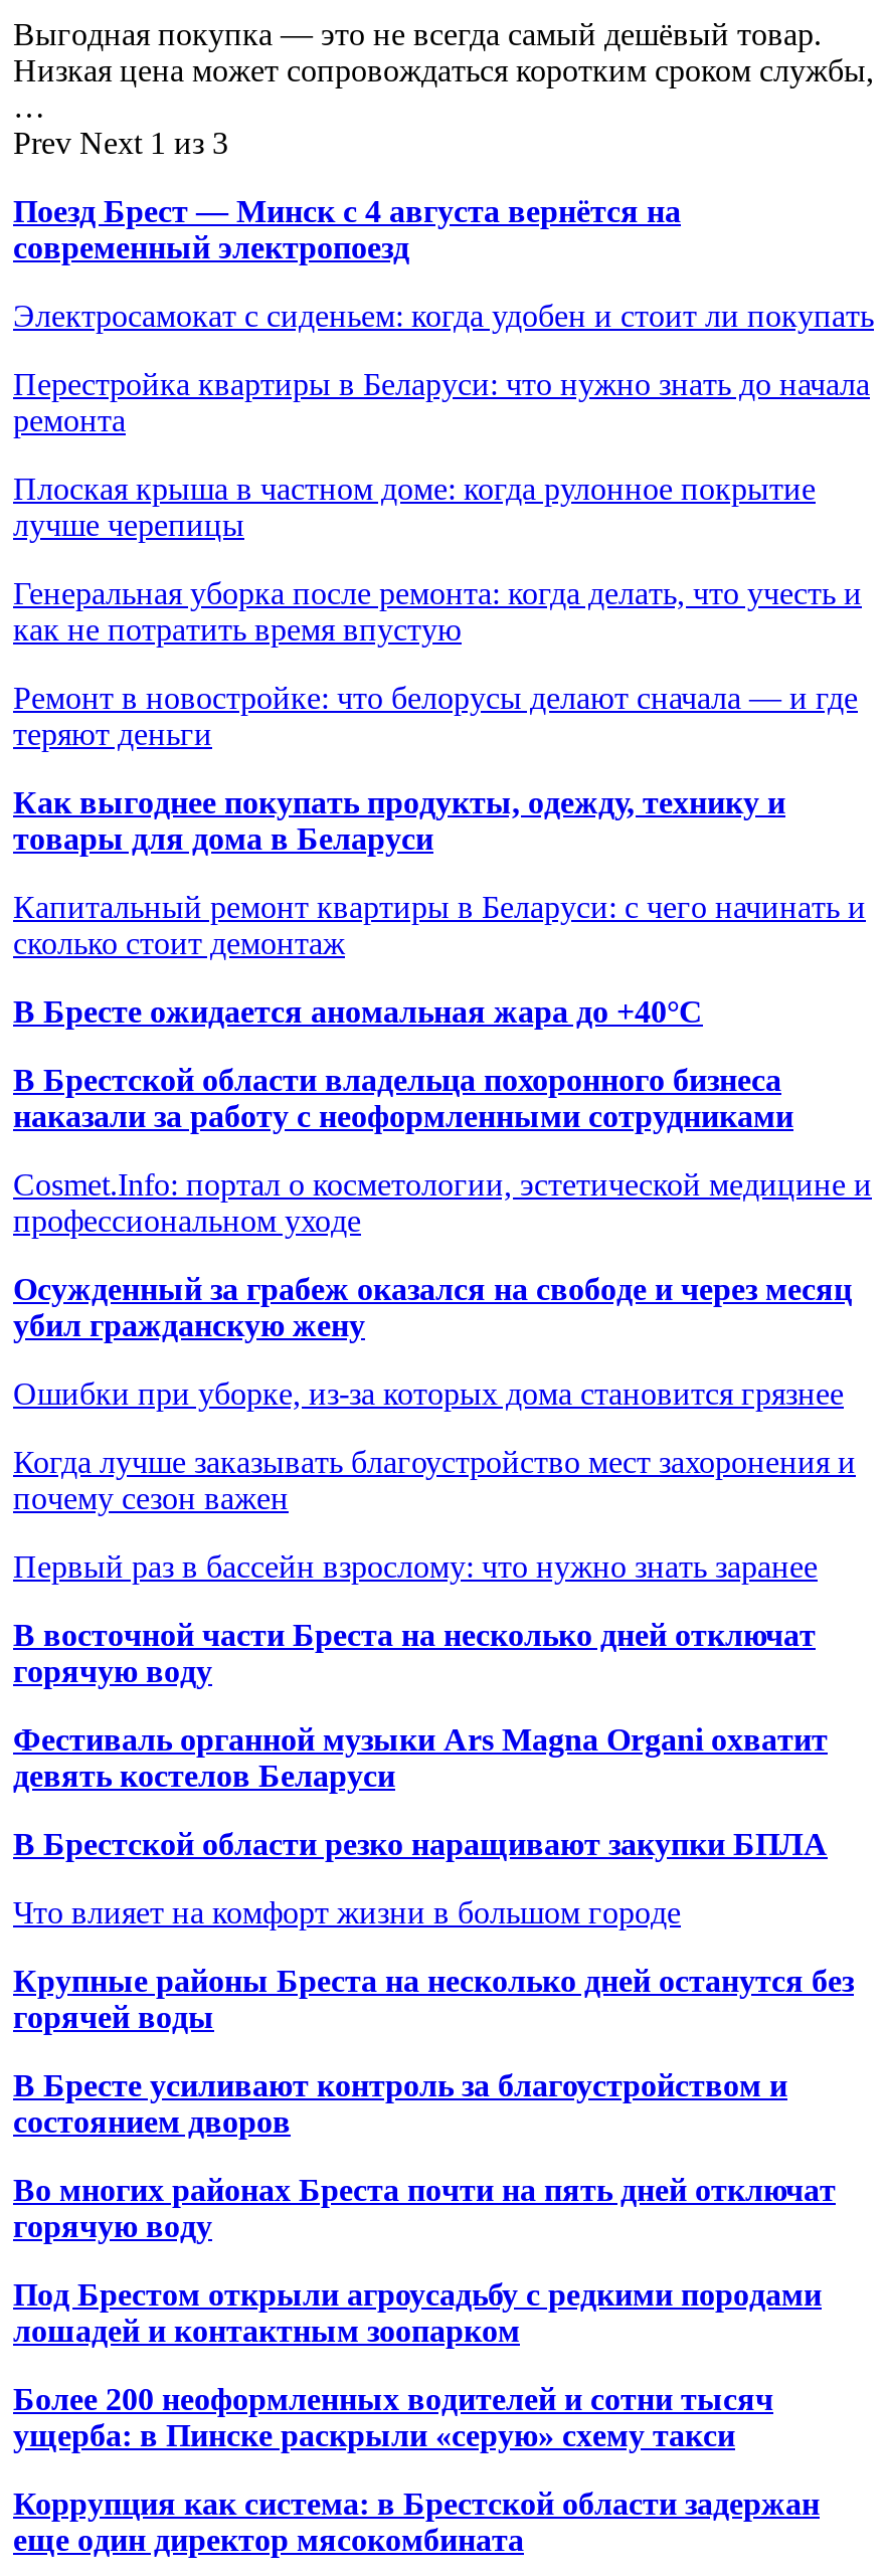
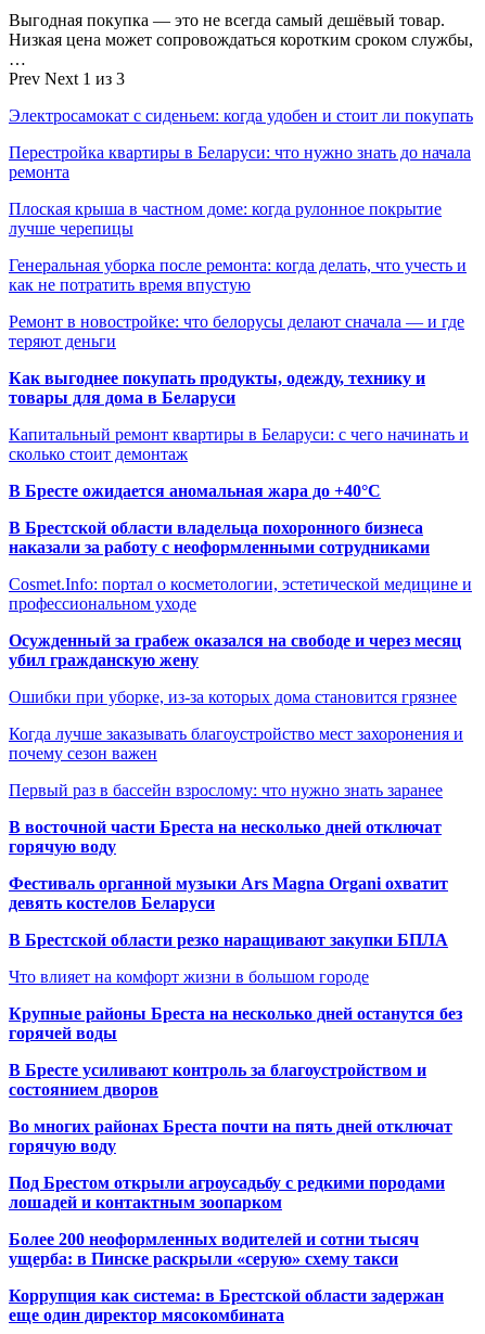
- Поезд Брест — Минск с 4 августа вернётся на
- современный электропоезд
